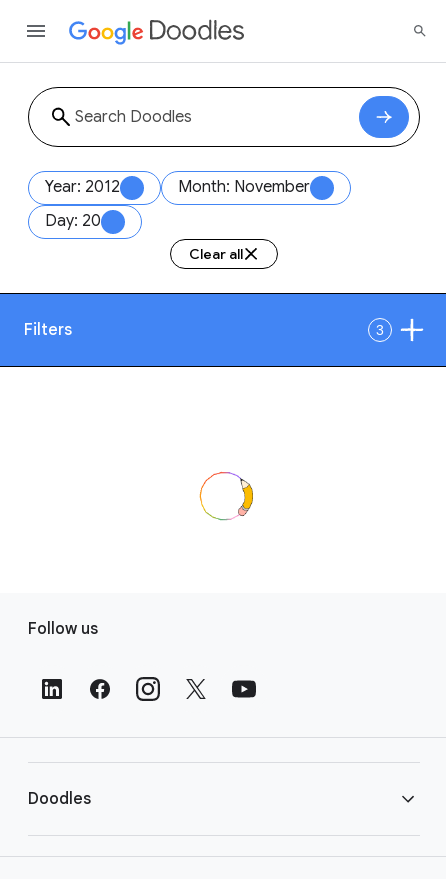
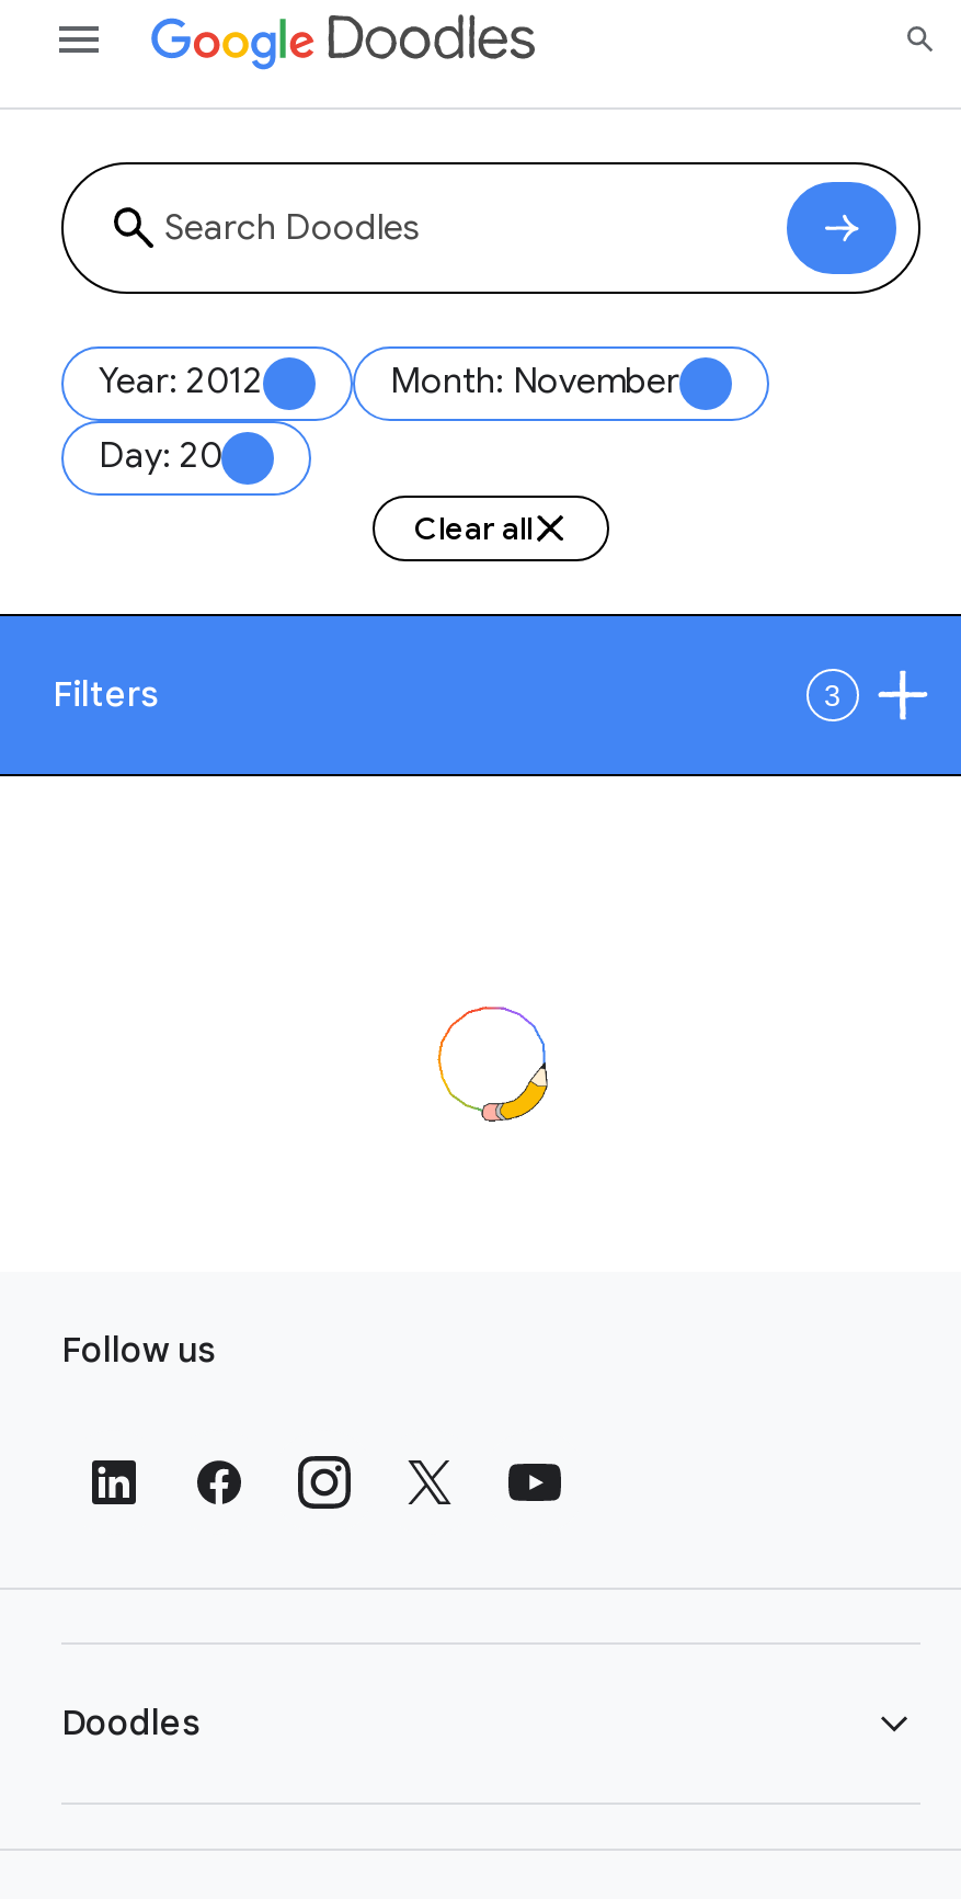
- [image]
+ [image]
